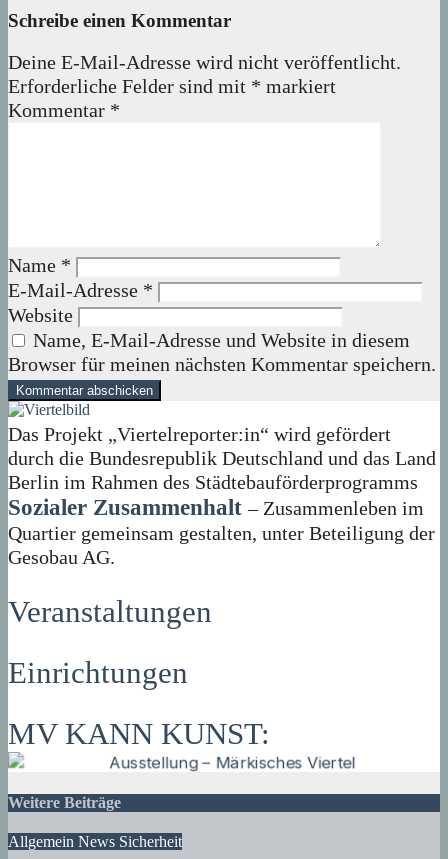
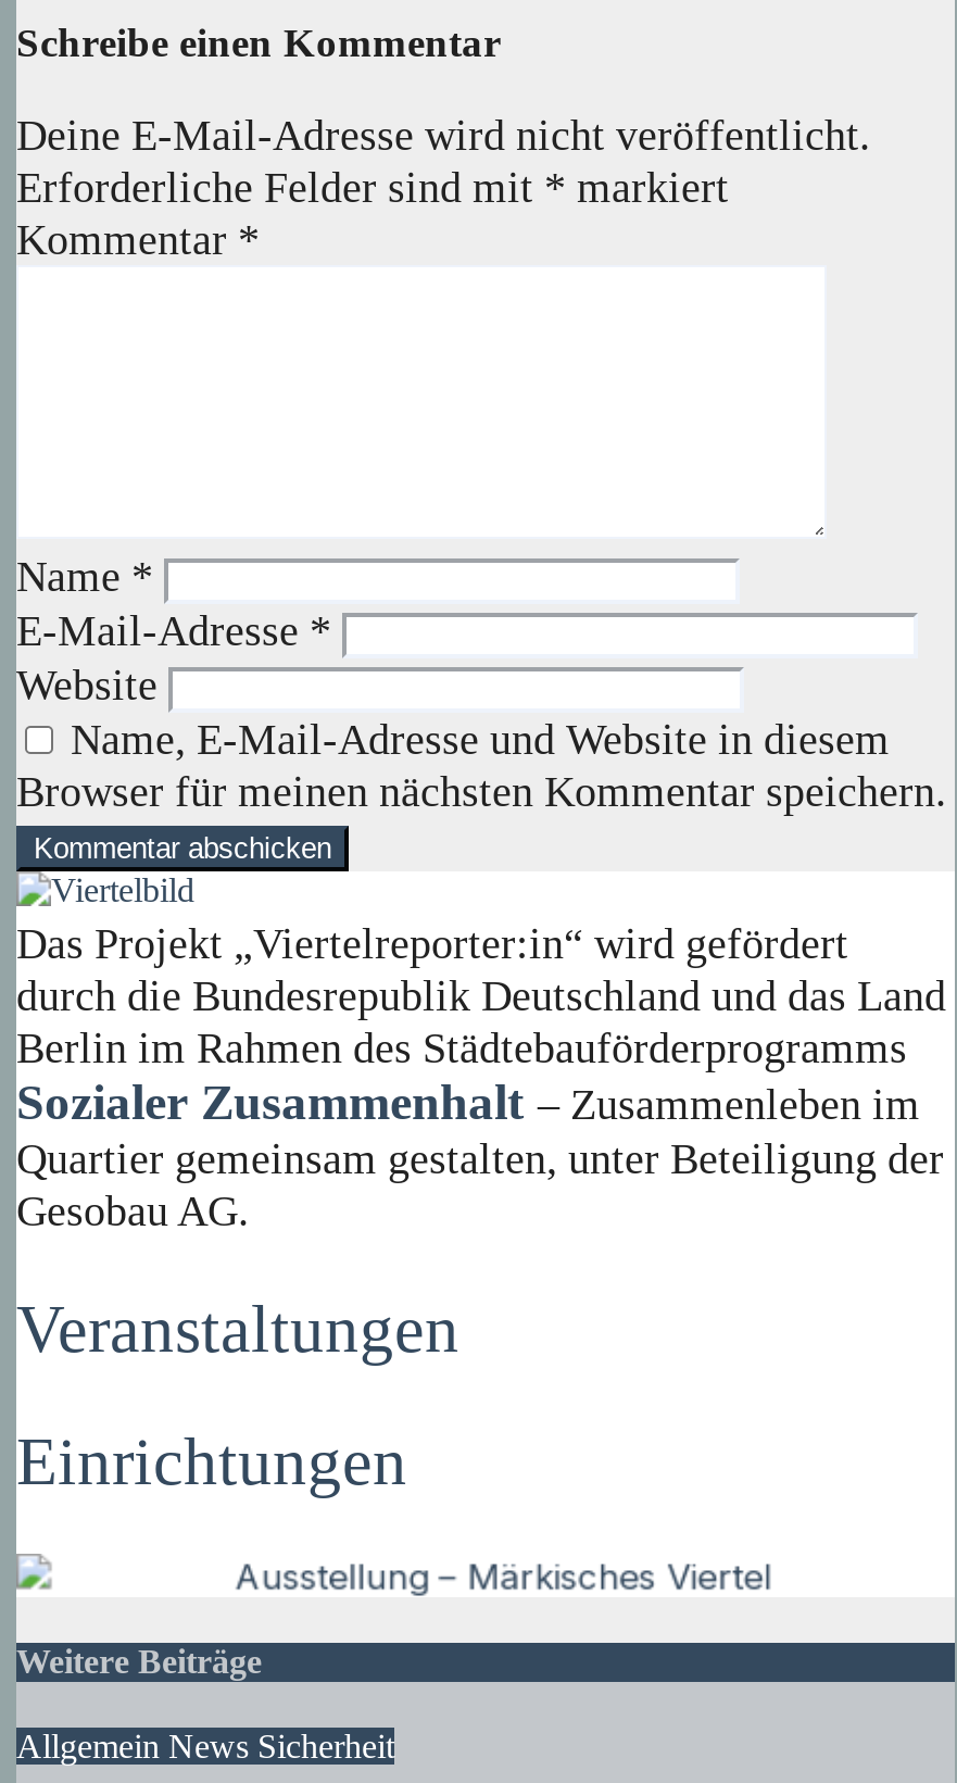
- MV KANN KUNST:
